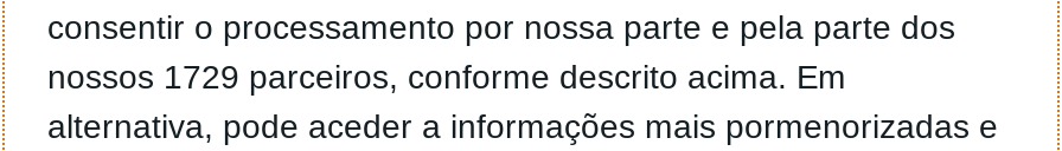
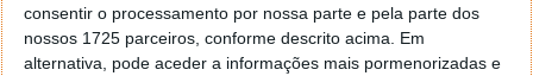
- nossos 1729 parceiros, conforme descrito acima. Em
+ nossos 1725 parceiros, conforme descrito acima. Em
